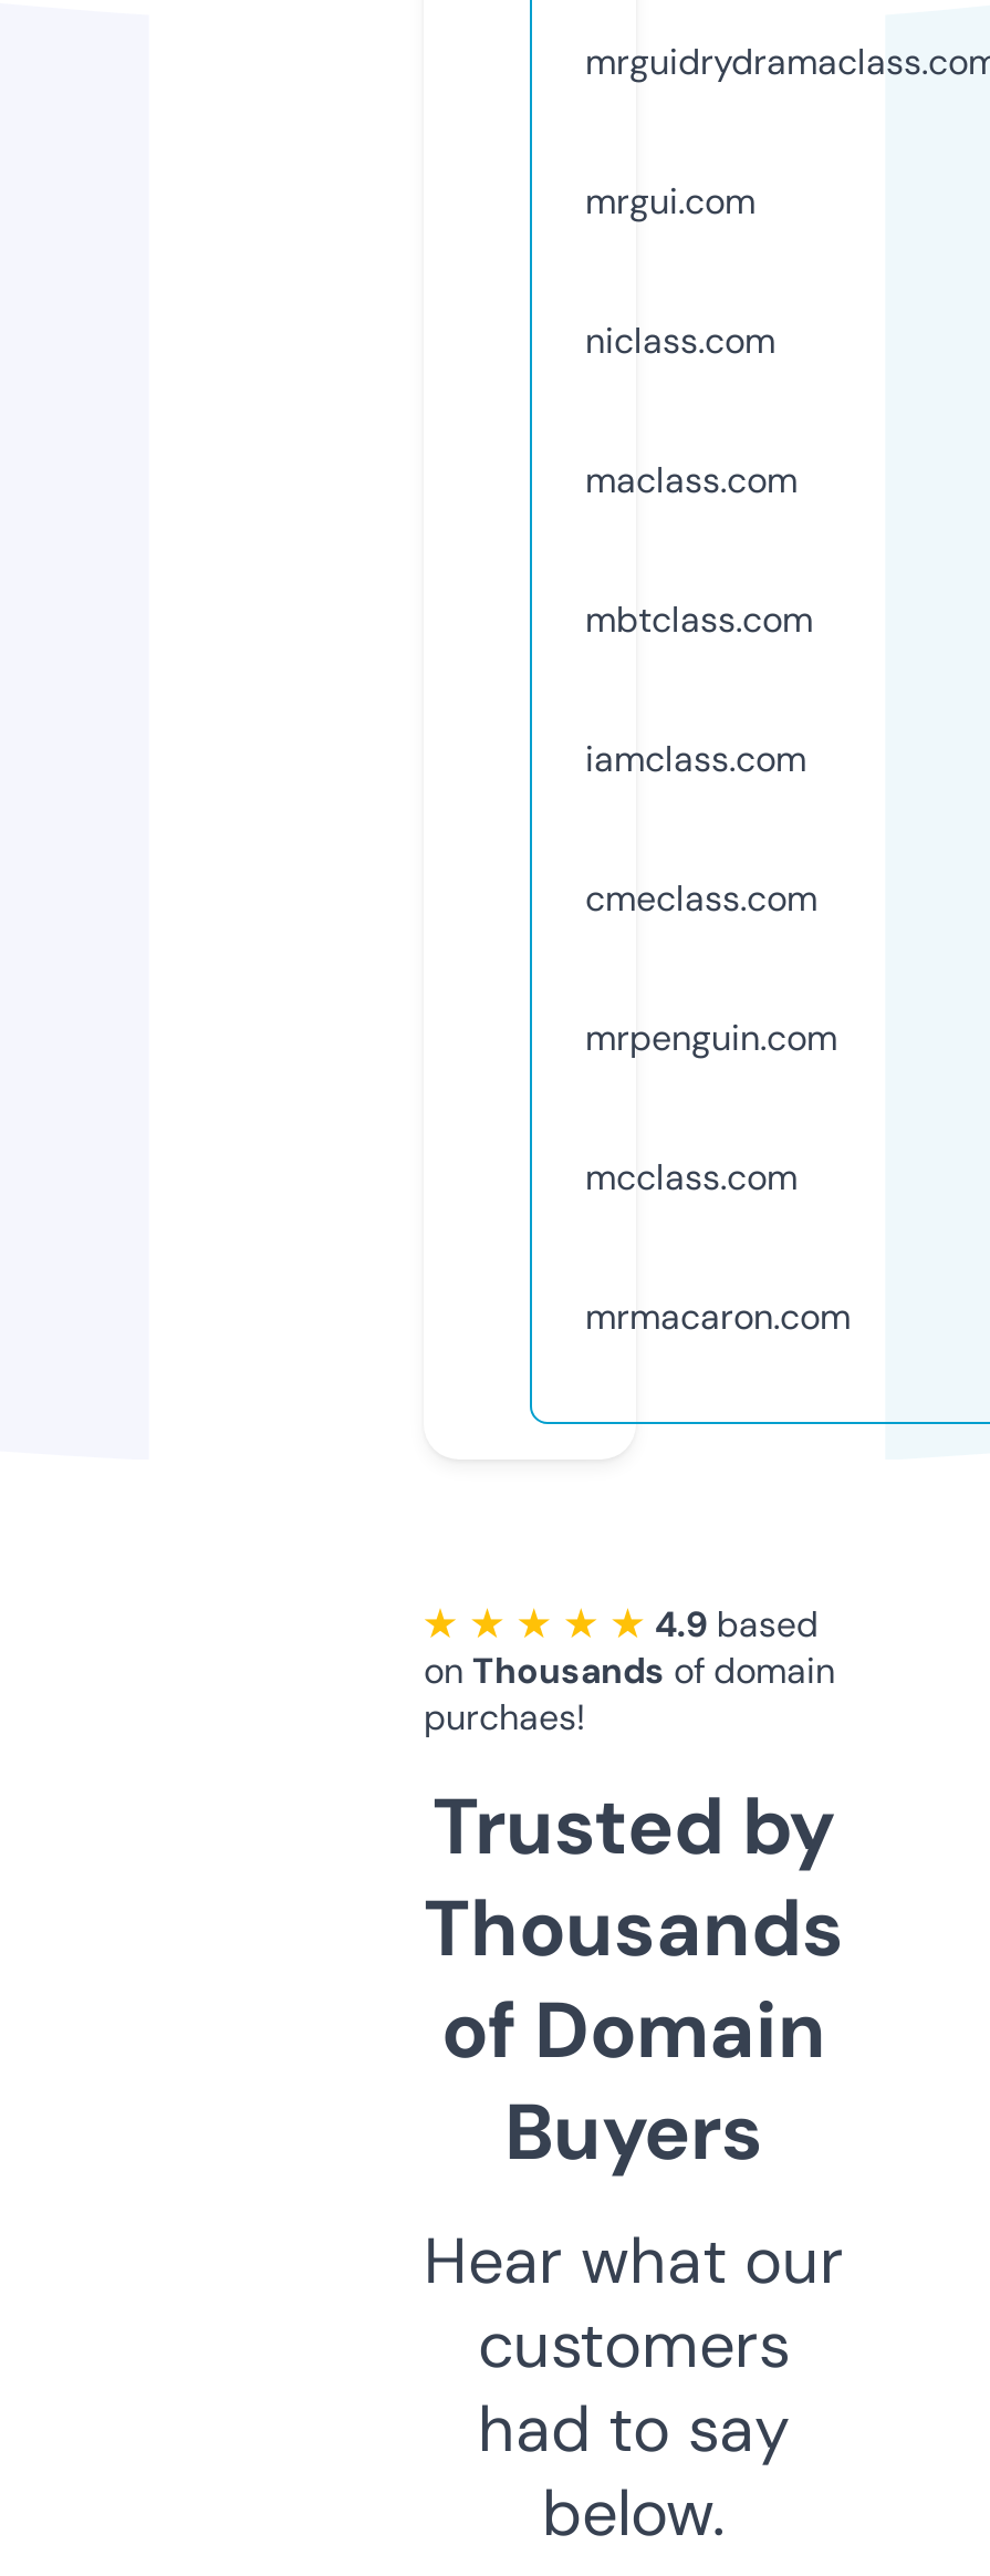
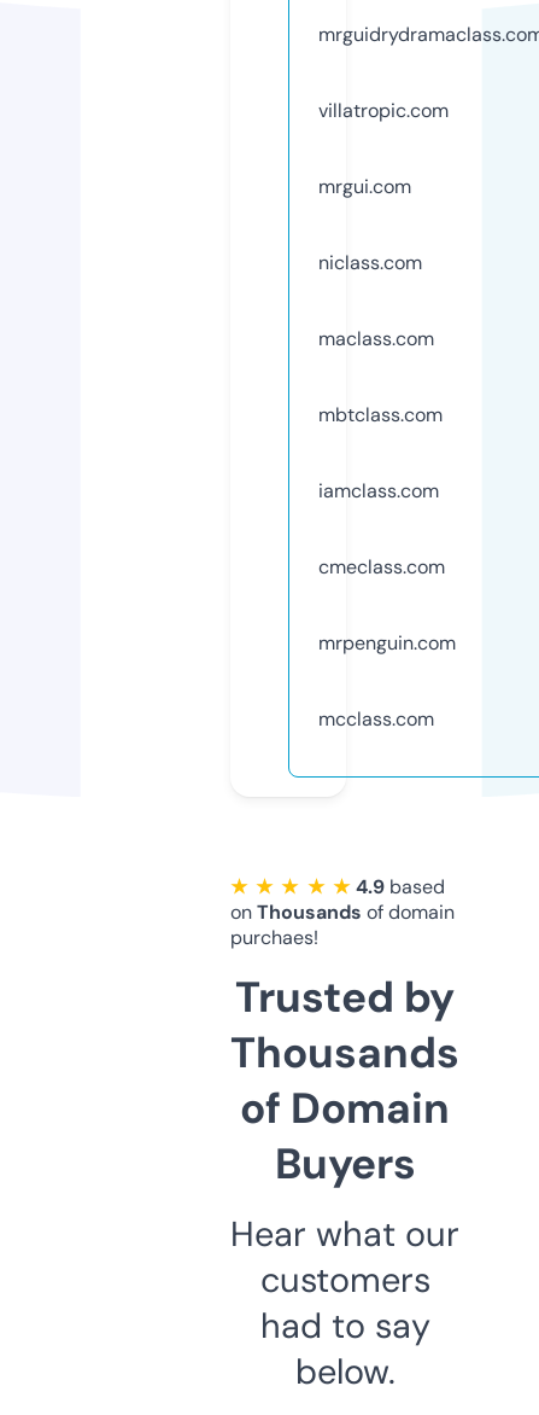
+ villatropic.com

moved down: mrgui.com | niclass.com | maclass.com | mbtclass.com | iamclass.com | cmeclass.com | mrpenguin.com | mcclass.com

- mrmacaron.com
